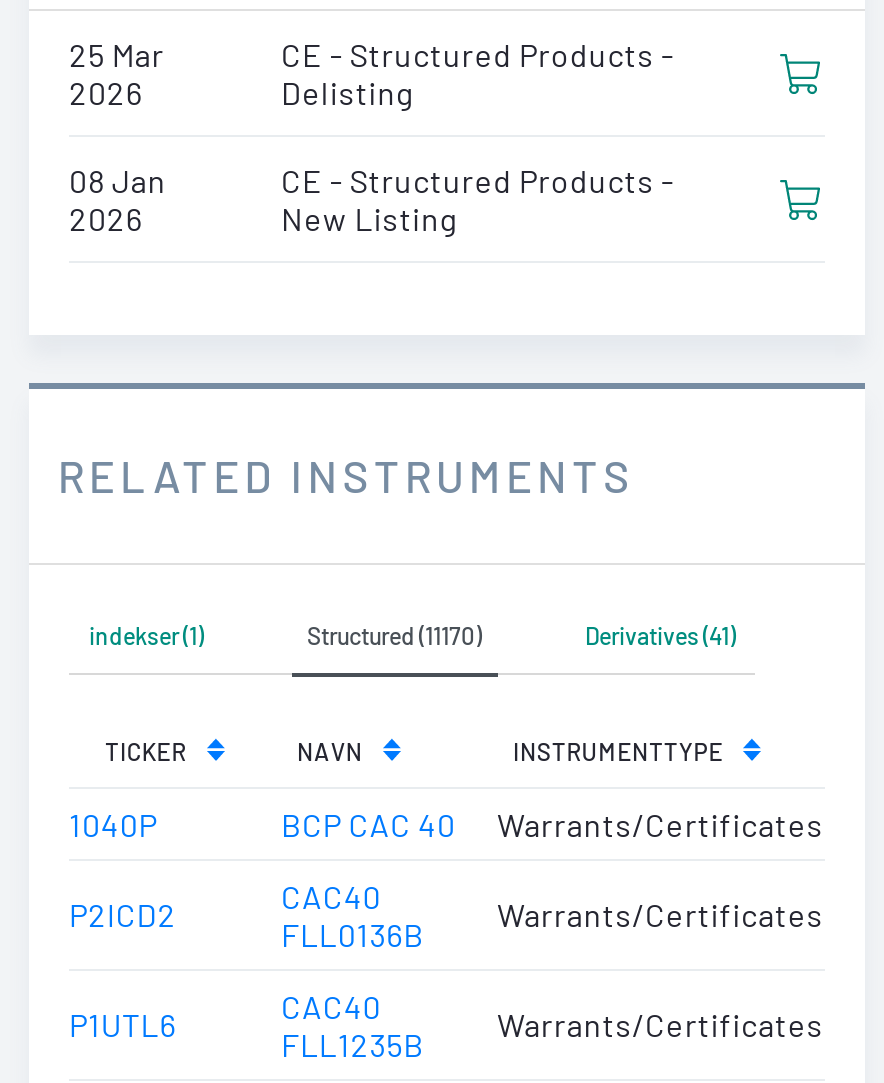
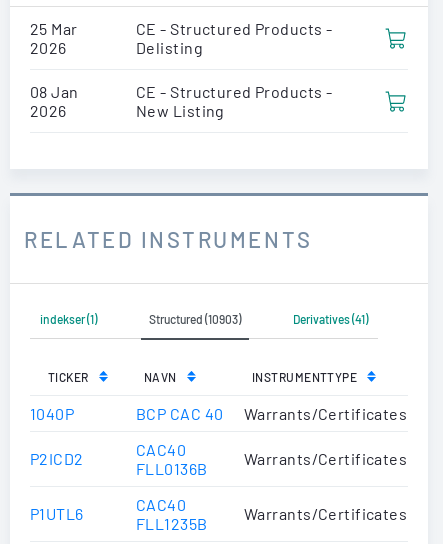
- Structured (11170)
+ Structured (10903)
